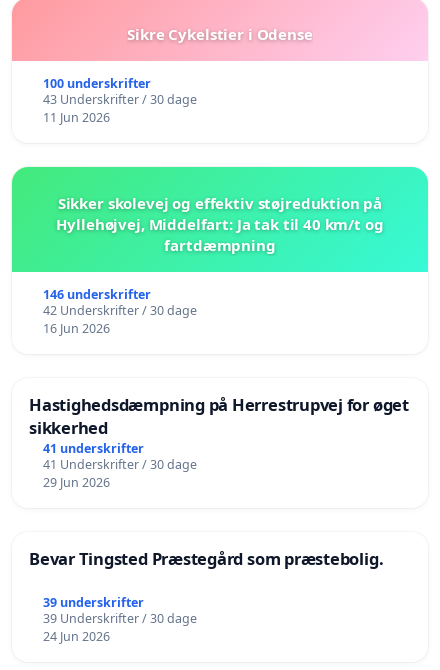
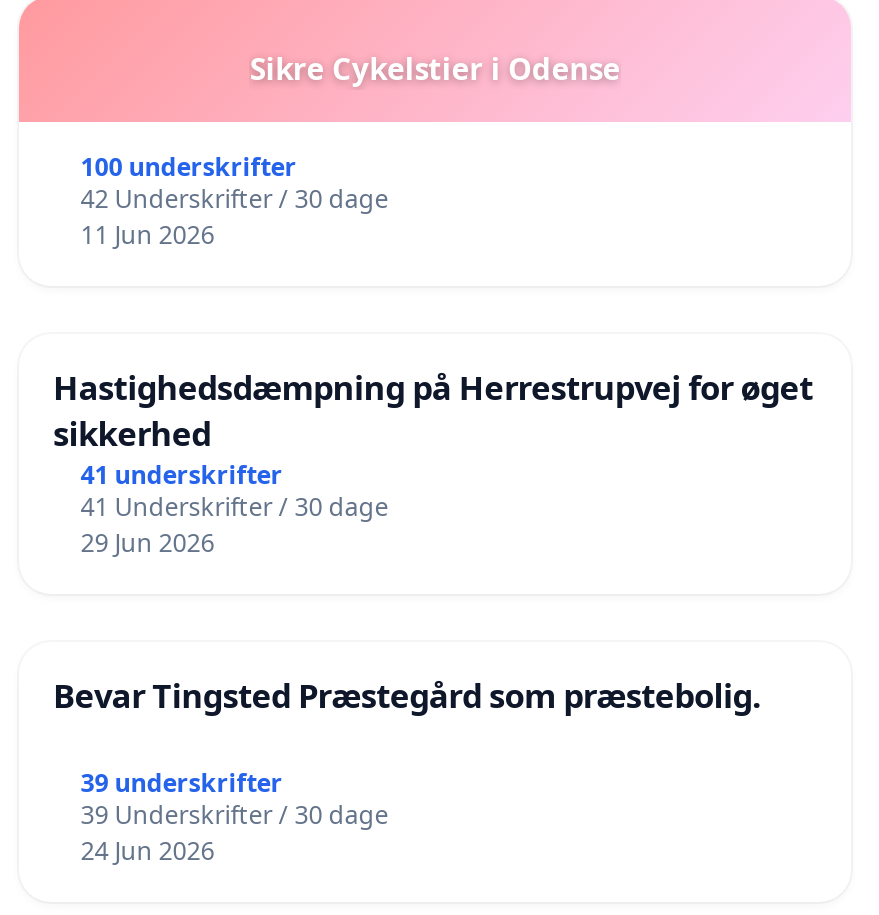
- 43 Underskrifter / 30 dage

- [image]
- Sikker skolevej og effektiv støjreduktion på
- Hyllehøjvej, Middelfart: Ja tak til 40 km/t og
- fartdæmpning
- 146 underskrifter
- 16 Jun 2026

moved up: 42 Underskrifter / 30 dage
